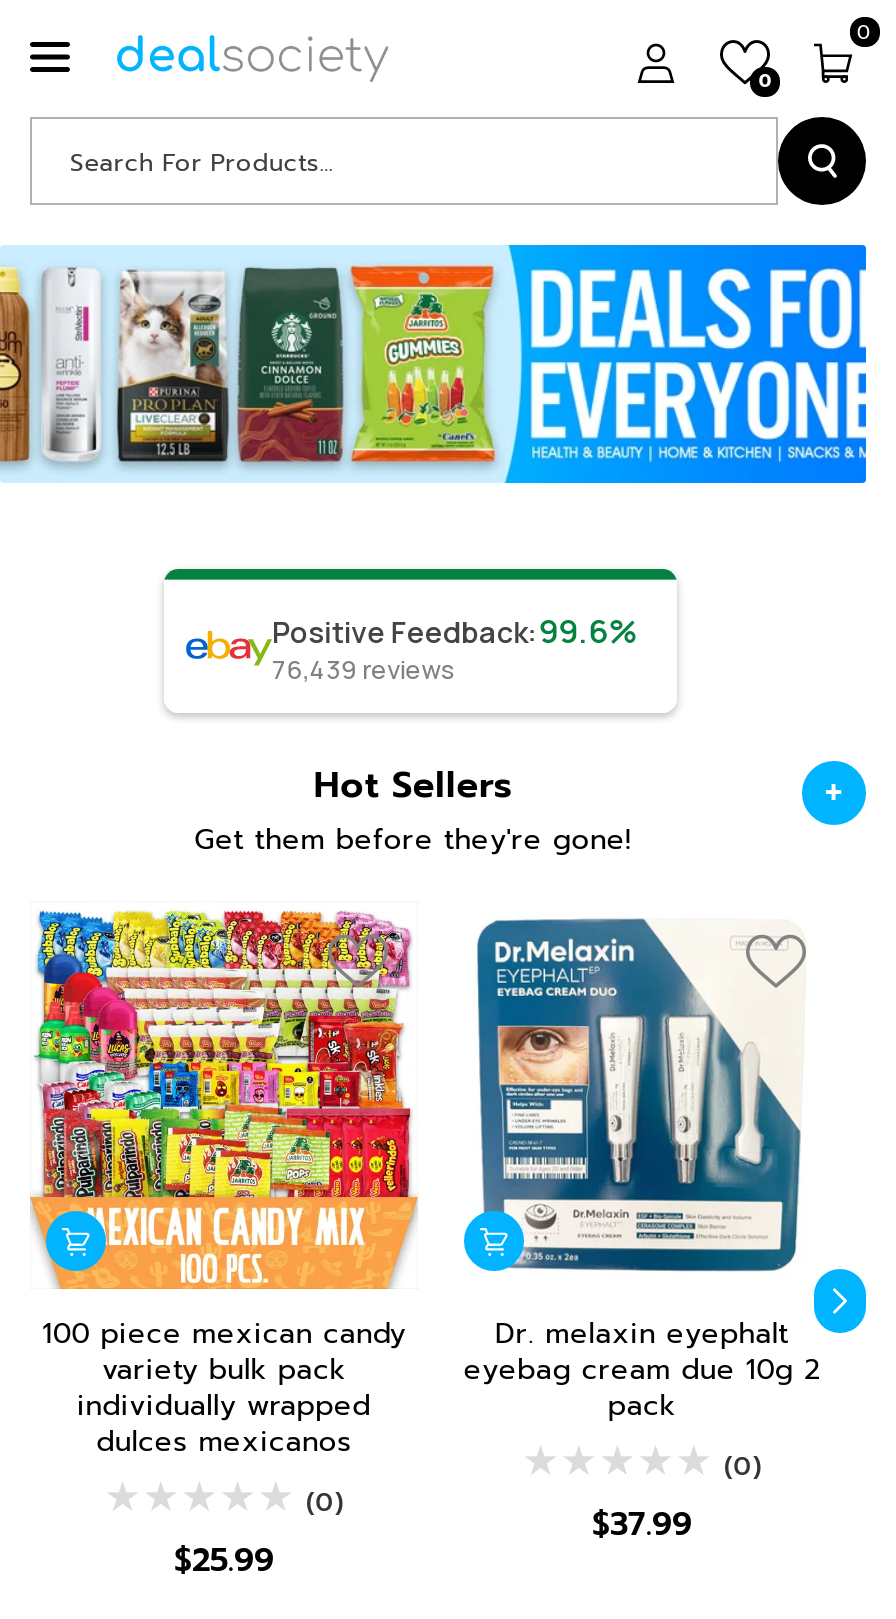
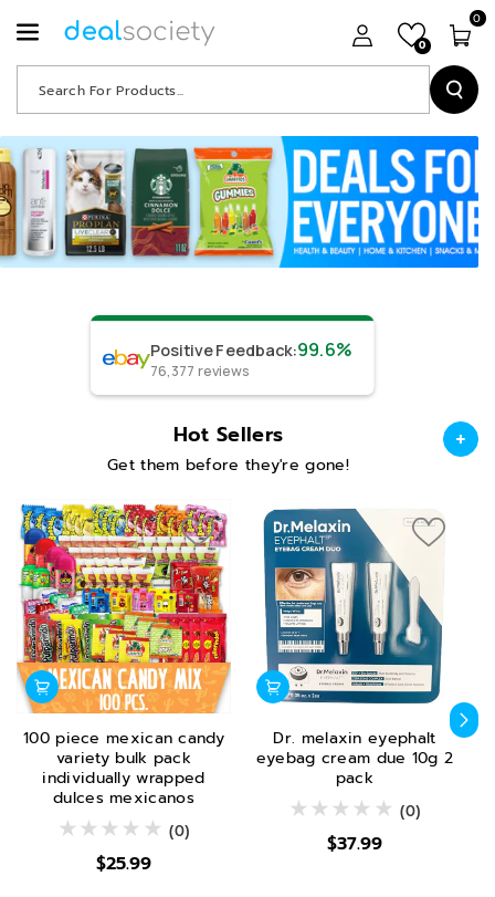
- 76,439 reviews
+ 76,377 reviews
